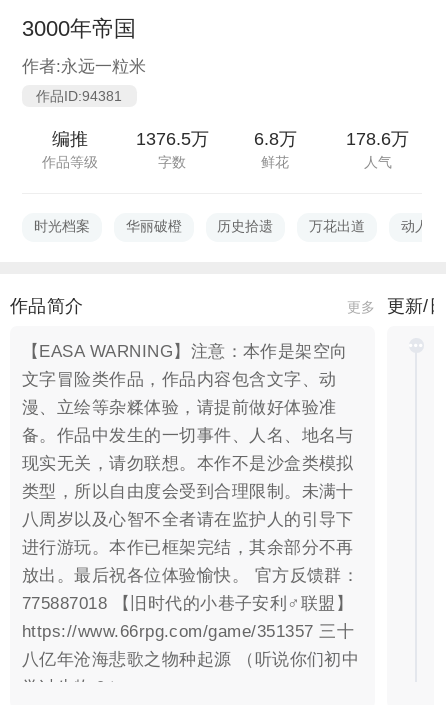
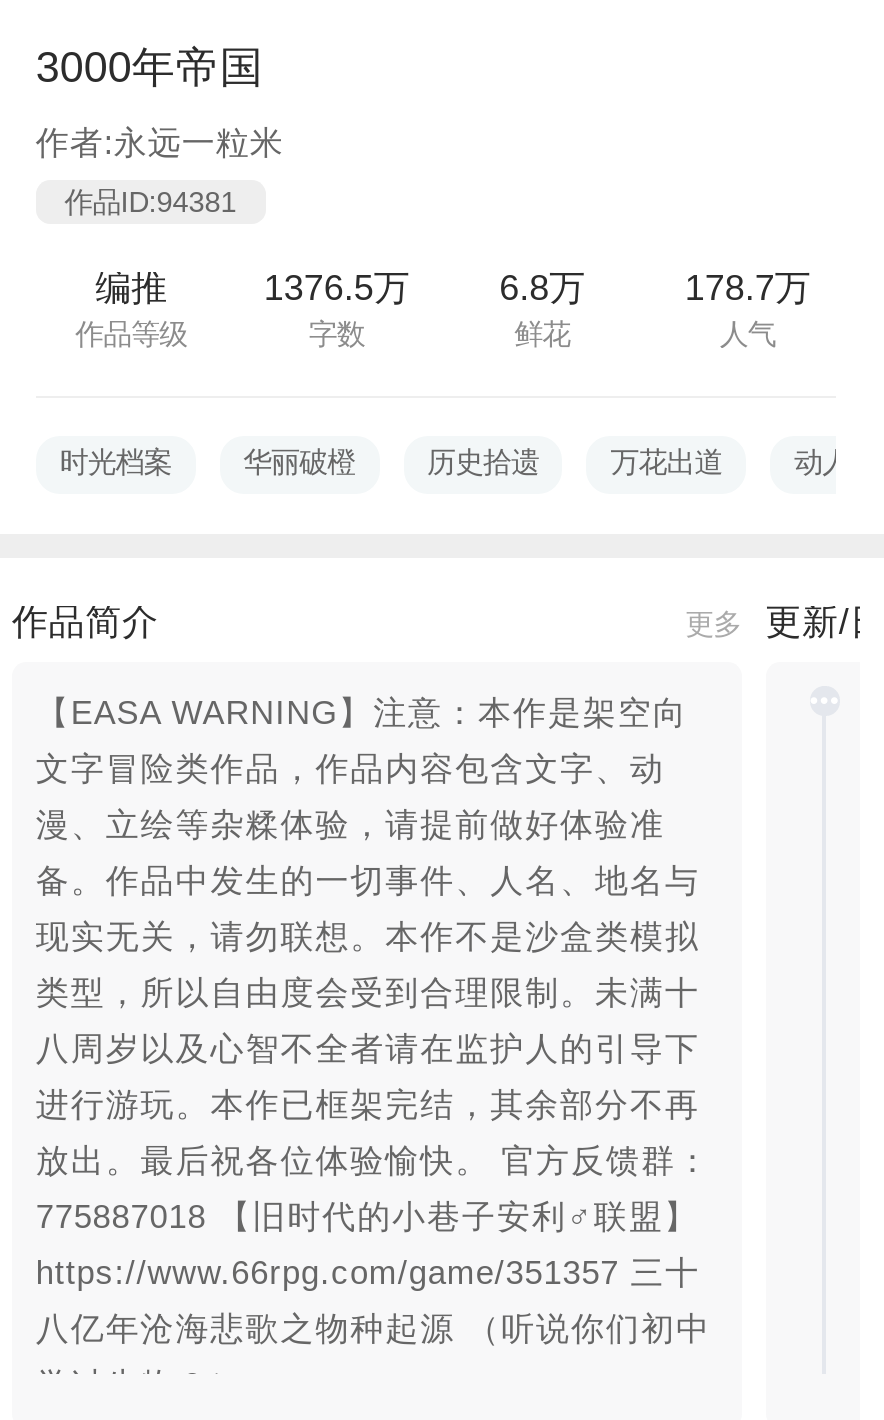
- 178.6万
+ 178.7万
